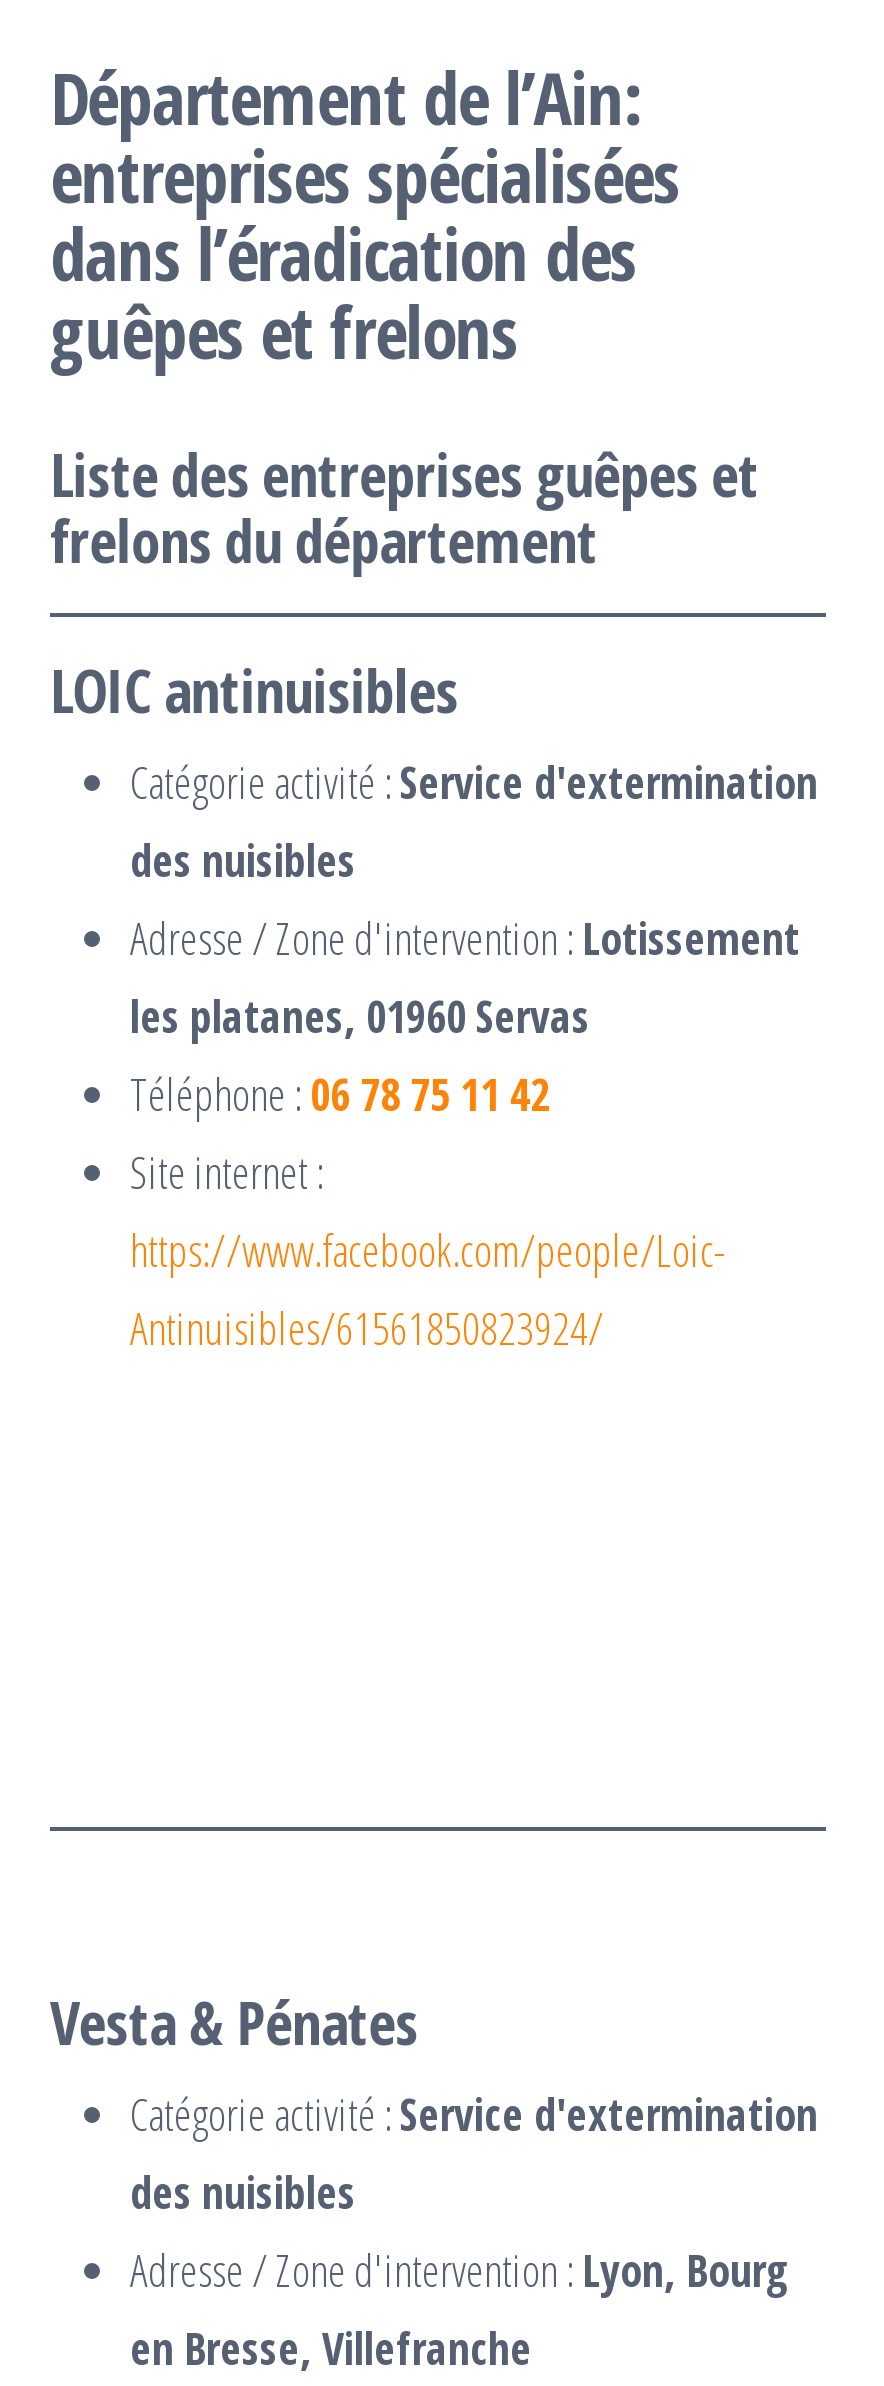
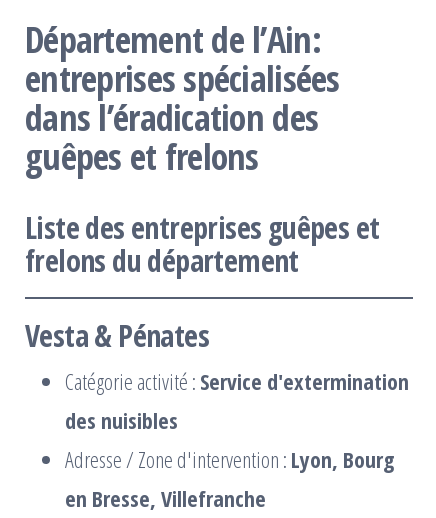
- LOIC antinuisibles
- Catégorie activité : Service d'extermination
- des nuisibles
- Adresse / Zone d'intervention : Lotissement
- les platanes, 01960 Servas
- Téléphone : 06 78 75 11 42
- Site internet :
- https://www.facebook.com/people/Loic-
- Antinuisibles/61561850823924/
